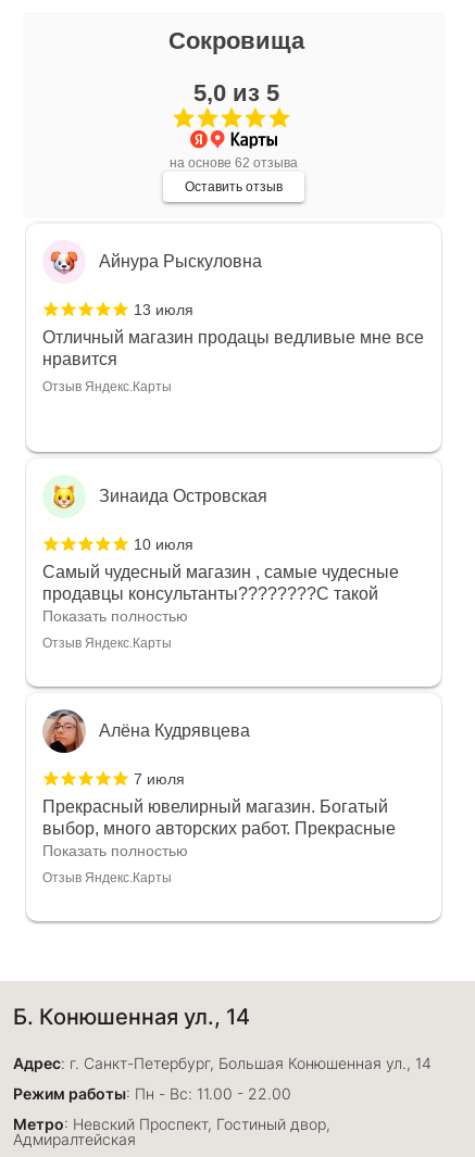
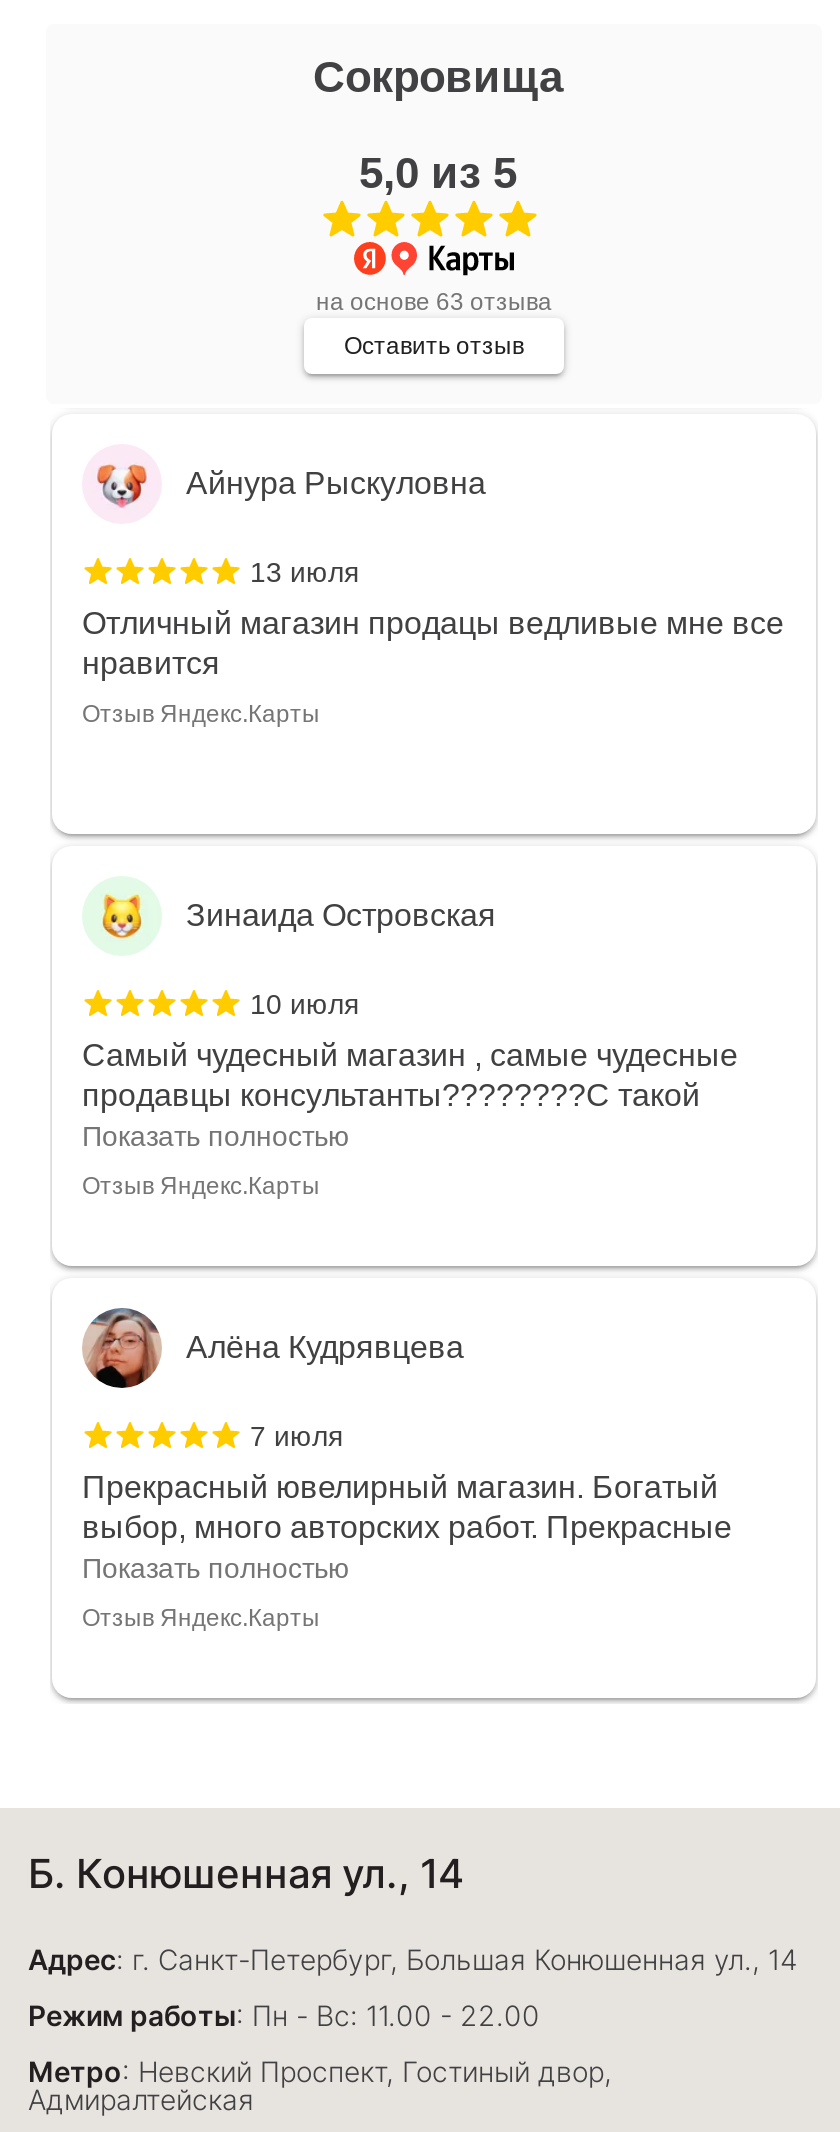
- на основе 62 отзыва
+ на основе 63 отзыва
